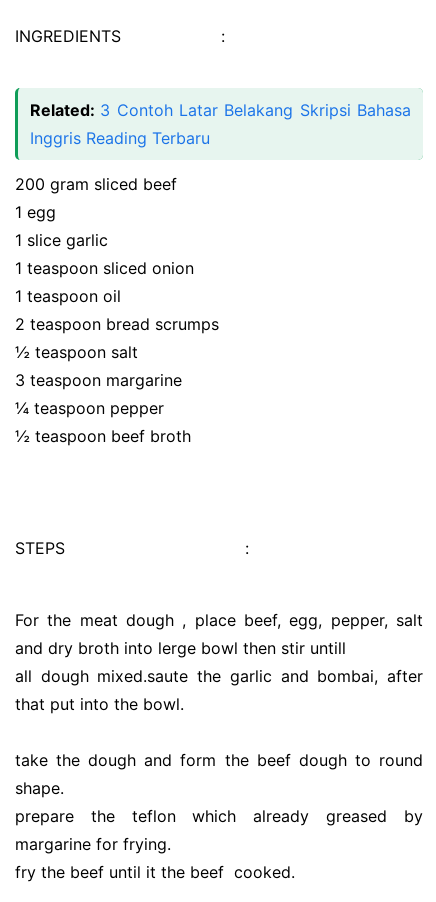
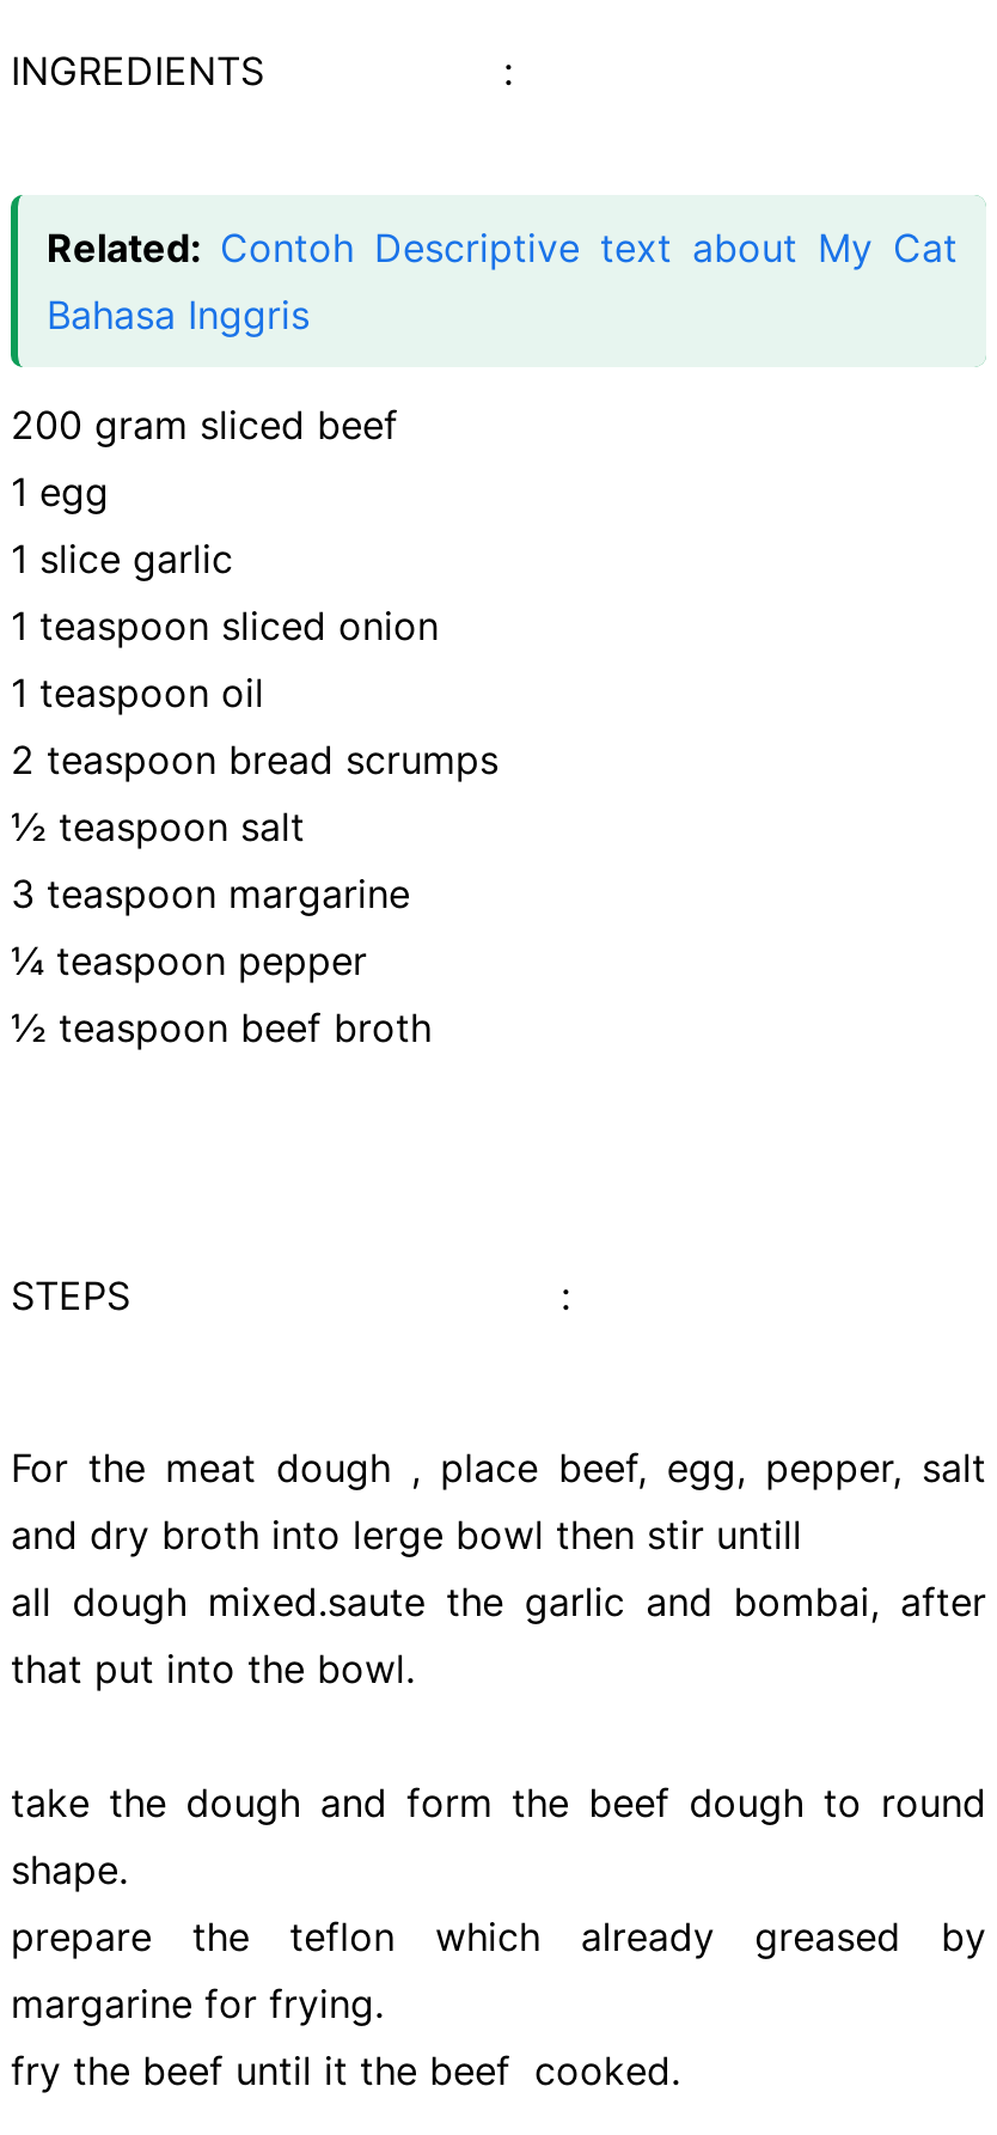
- Related: 3 Contoh Latar Belakang Skripsi Bahasa
- Inggris Reading Terbaru
+ Related: Contoh Descriptive text about My Cat
+ Bahasa Inggris
